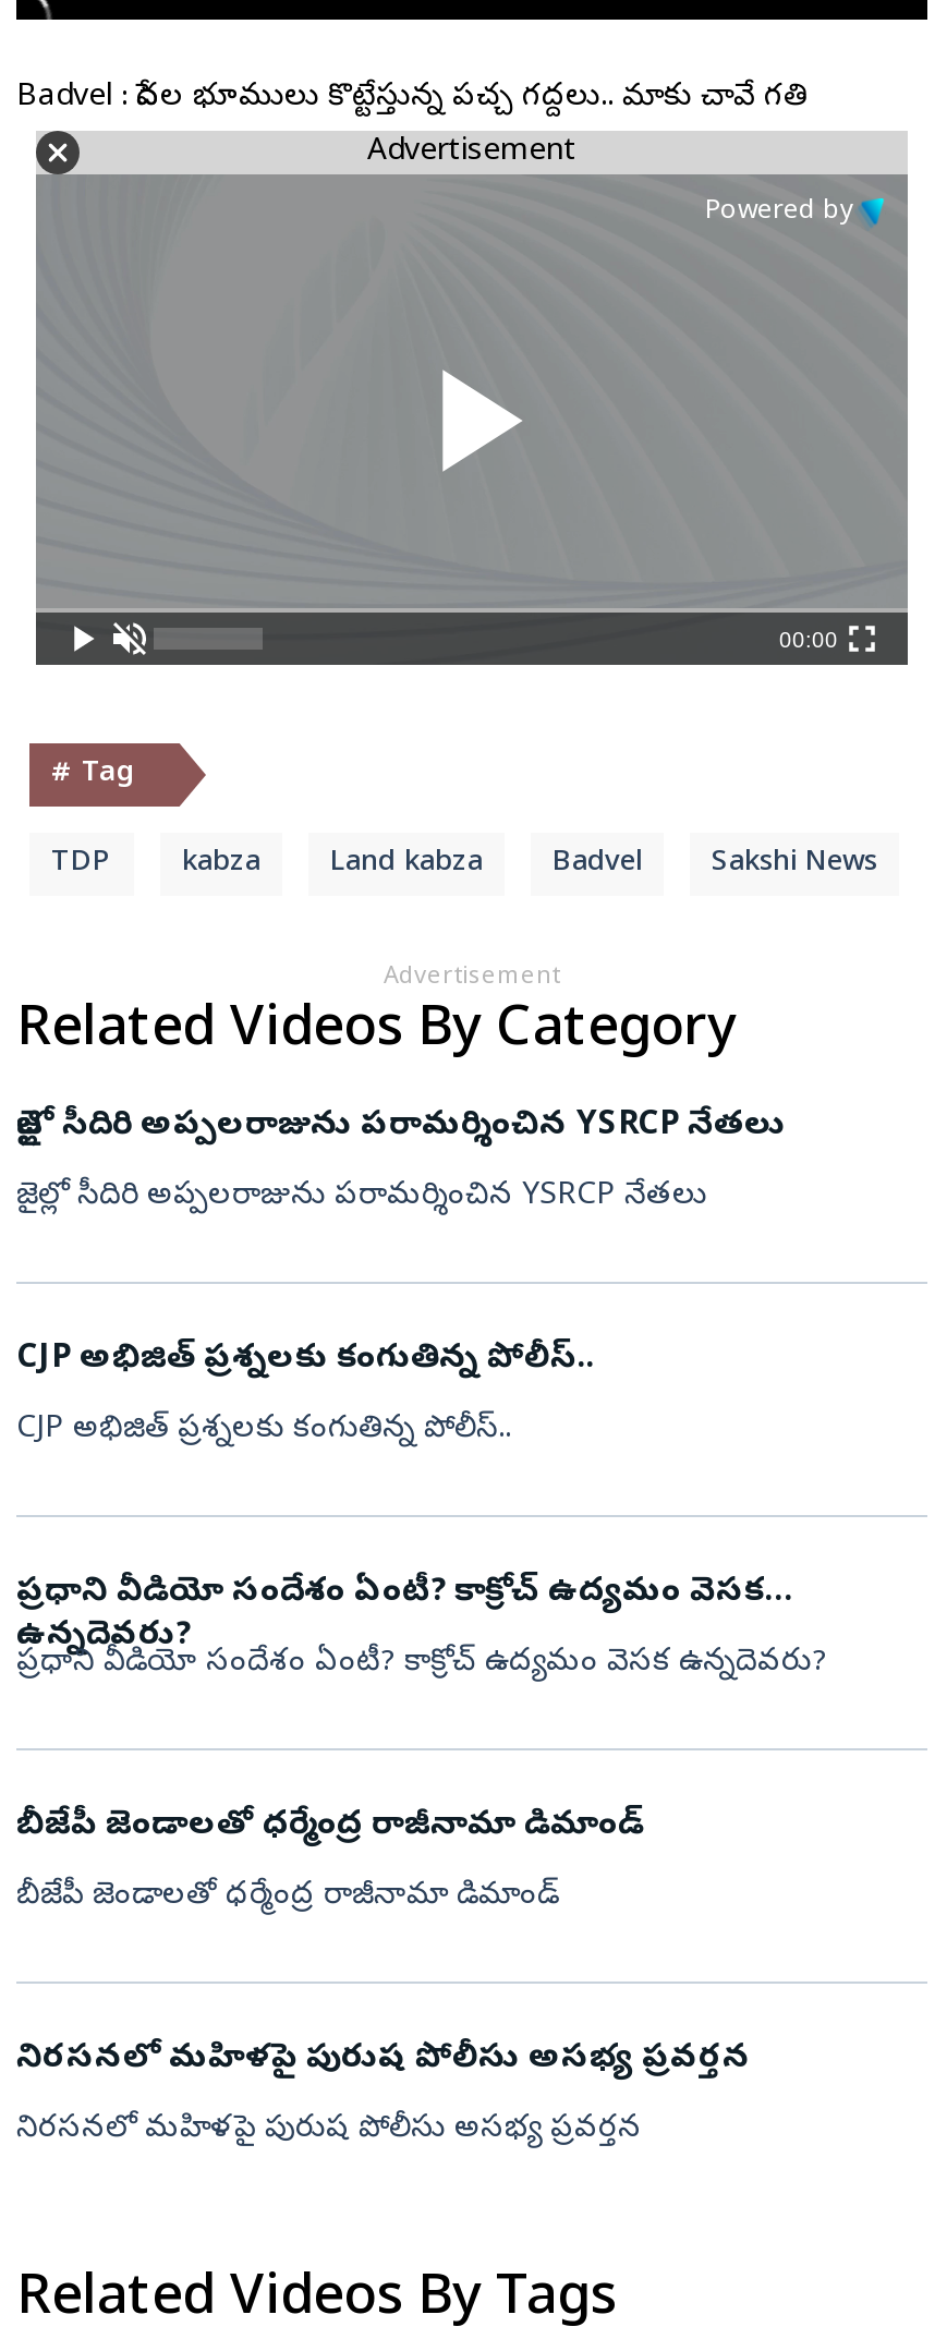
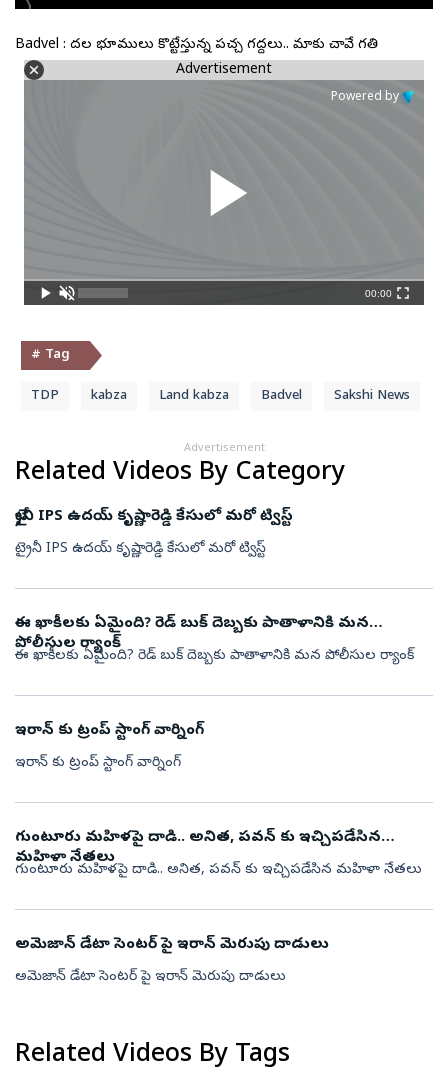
- జైల్లో సీదిరి అప్పలరాజును పరామర్శించిన YSRCP నేతలు
- జైల్లో సీదిరి అప్పలరాజును పరామర్శించిన YSRCP నేతలు
+ ట్రైనీ IPS ఉదయ్ కృష్ణారెడ్డి కేసులో మరో ట్విస్ట్
+ ట్రైనీ IPS ఉదయ్ కృష్ణారెడ్డి కేసులో మరో ట్విస్ట్

- CJP అభిజిత్ ప్రశ్నలకు కంగుతిన్న పోలీస్..
- CJP అభిజిత్ ప్రశ్నలకు కంగుతిన్న పోలీస్..
+ ఈ ఖాకీలకు ఏమైంది? రెడ్ బుక్ దెబ్బకు పాతాళానికి మన
+ పోలీసుల ర్యాంక్
+ ఈ ఖాకీలకు ఏమైంది? రెడ్ బుక్ దెబ్బకు పాతాళానికి మన పోలీసుల ర్యాంక్

- ప్రధాని వీడియో సందేశం ఏంటీ? కాక్రోచ్ ఉద్యమం వెసక
- ఉన్నదెవరు?
- ప్రధాని వీడియో సందేశం ఏంటీ? కాక్రోచ్ ఉద్యమం వెసక ఉన్నదెవరు?
+ ఇరాన్ కు ట్రంప్ స్టాంగ్ వార్నింగ్
+ ఇరాన్ కు ట్రంప్ స్టాంగ్ వార్నింగ్

- బీజేపీ జెండాలతో ధర్మేంద్ర రాజీనామా డిమాండ్
- బీజేపీ జెండాలతో ధర్మేంద్ర రాజీనామా డిమాండ్
+ గుంటూరు మహిళపై దాడి.. అనిత, పవన్ కు ఇచ్చిపడేసిన
+ మహిళా నేతలు
+ గుంటూరు మహిళపై దాడి.. అనిత, పవన్ కు ఇచ్చిపడేసిన మహిళా నేతలు

- నిరసనలో మహిళపై పురుష పోలీసు అసభ్య ప్రవర్తన
- నిరసనలో మహిళపై పురుష పోలీసు అసభ్య ప్రవర్తన
+ అమెజాన్ డేటా సెంటర్ పై ఇరాన్ మెరుపు దాడులు
+ అమెజాన్ డేటా సెంటర్ పై ఇరాన్ మెరుపు దాడులు
